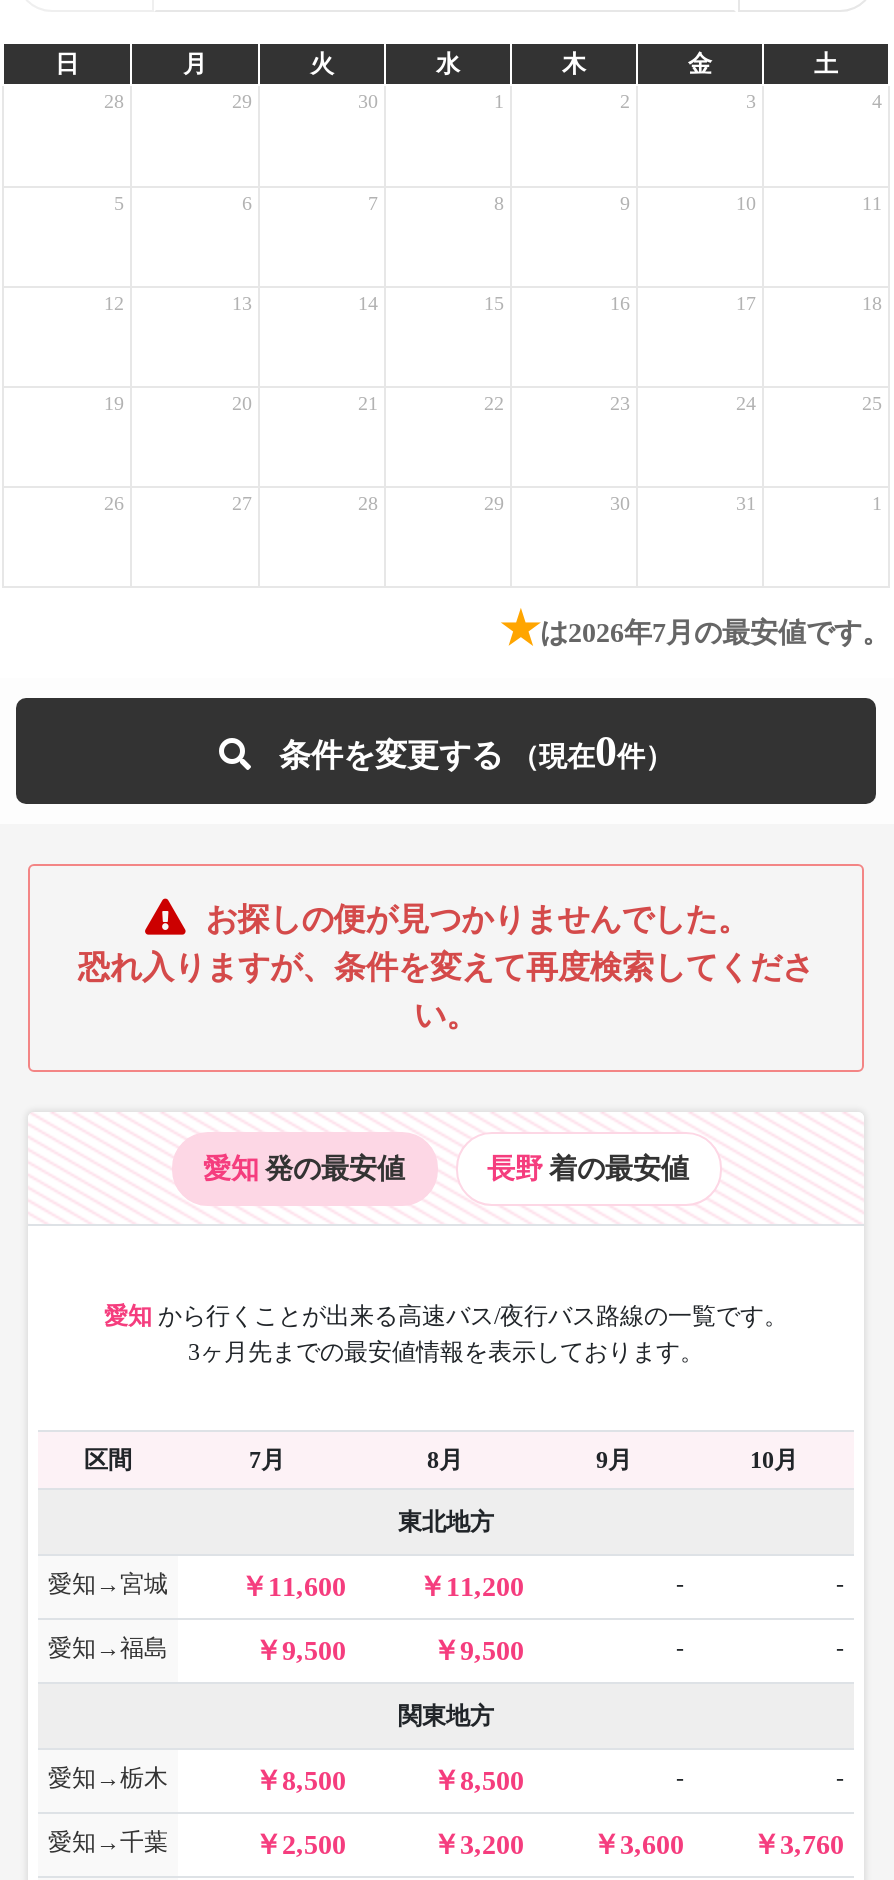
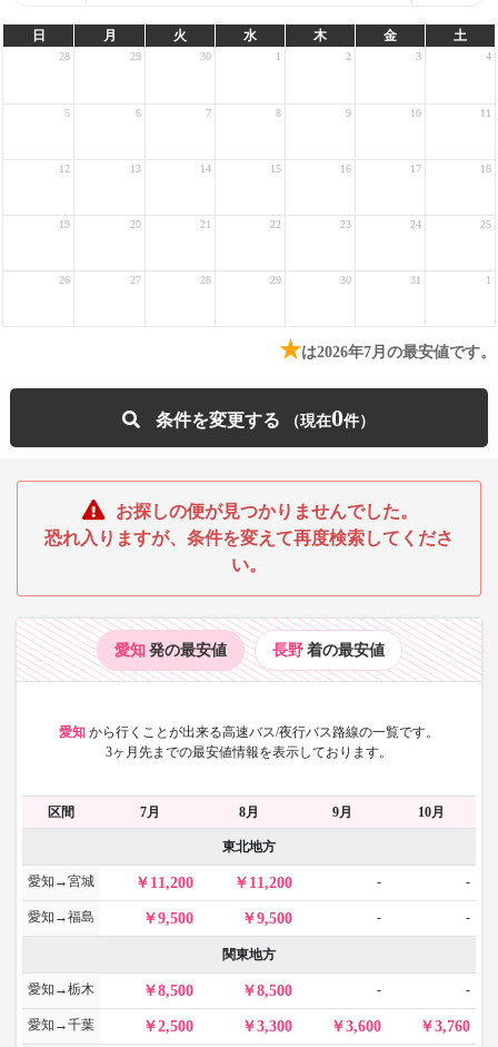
- 11,600
+ 11,200

- 3,200
+ 3,300
